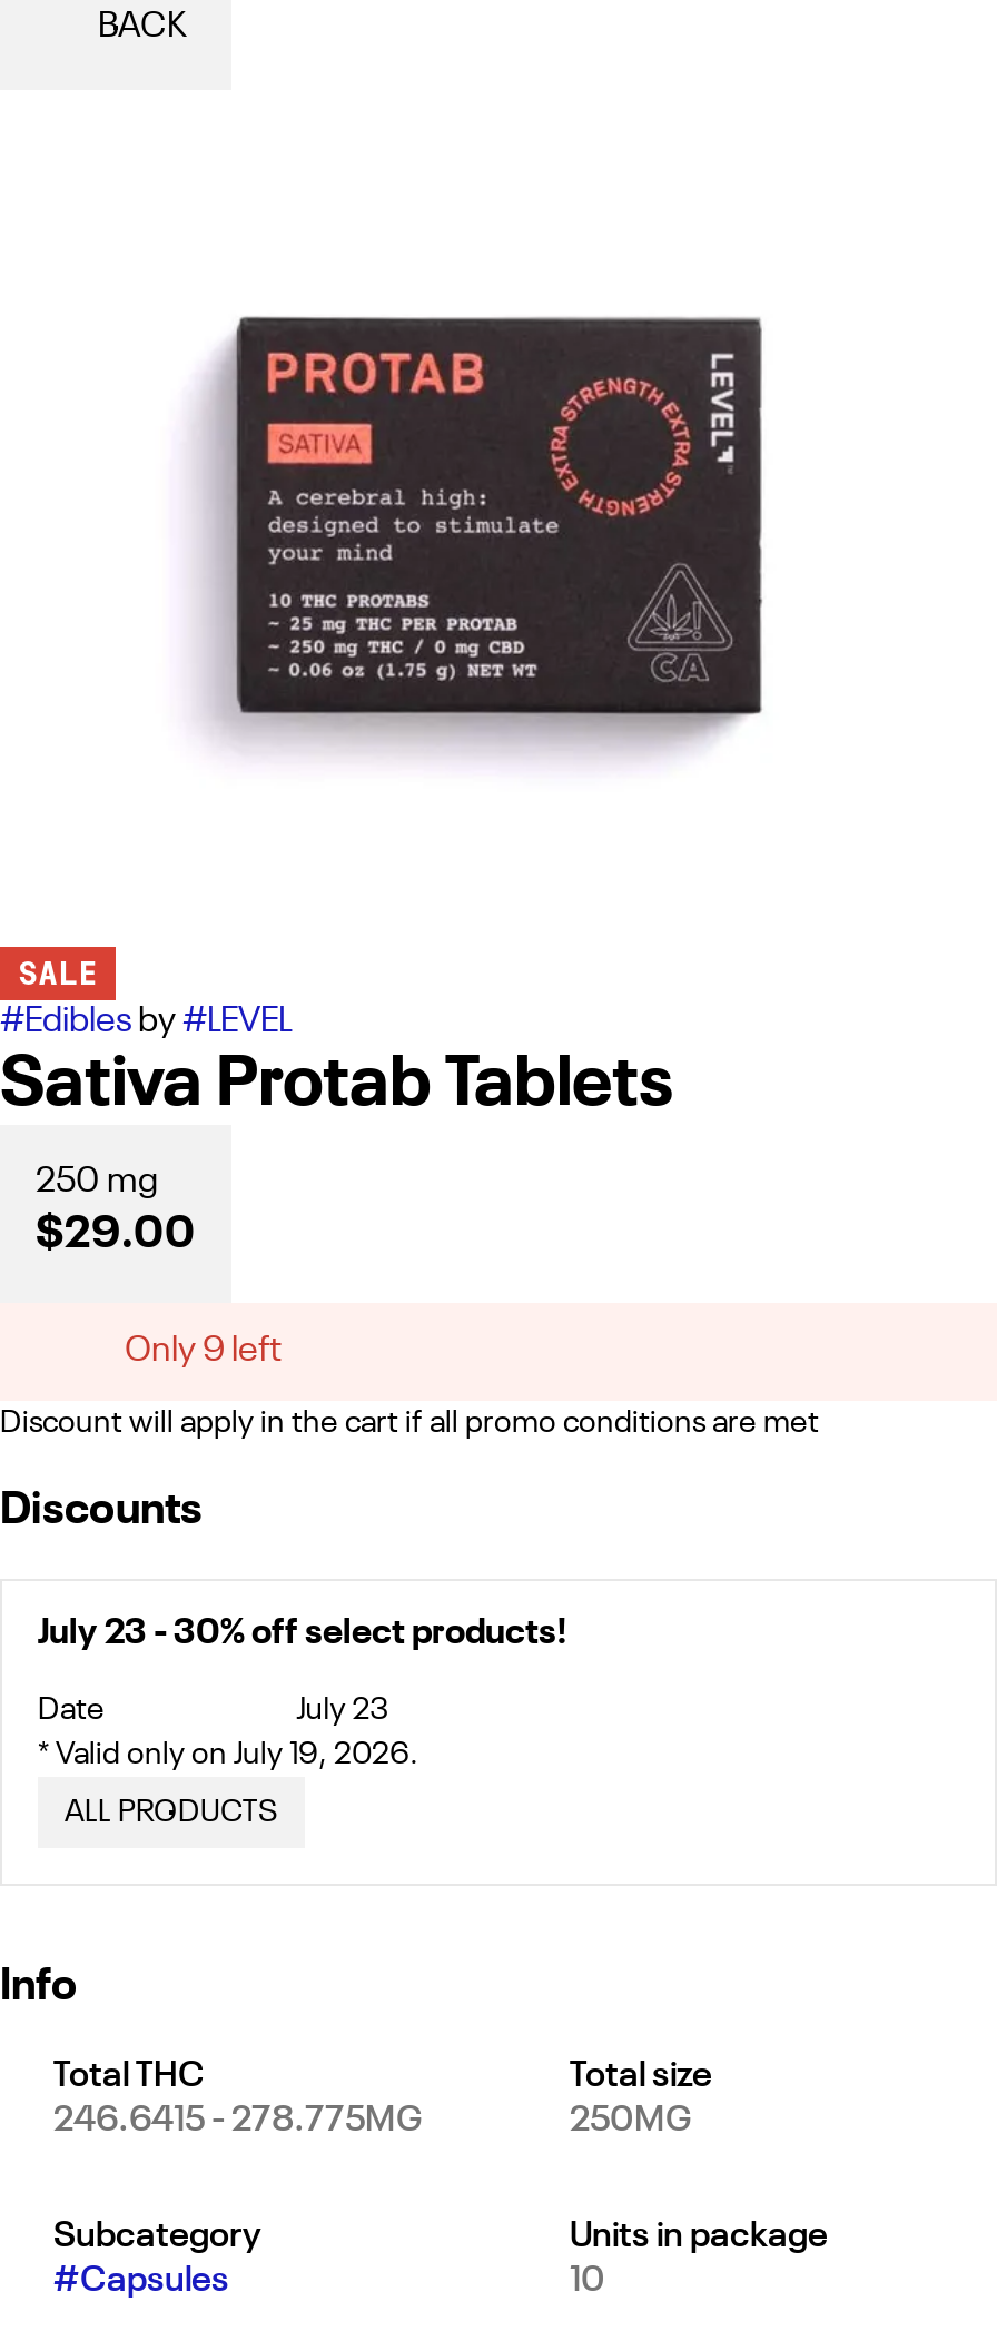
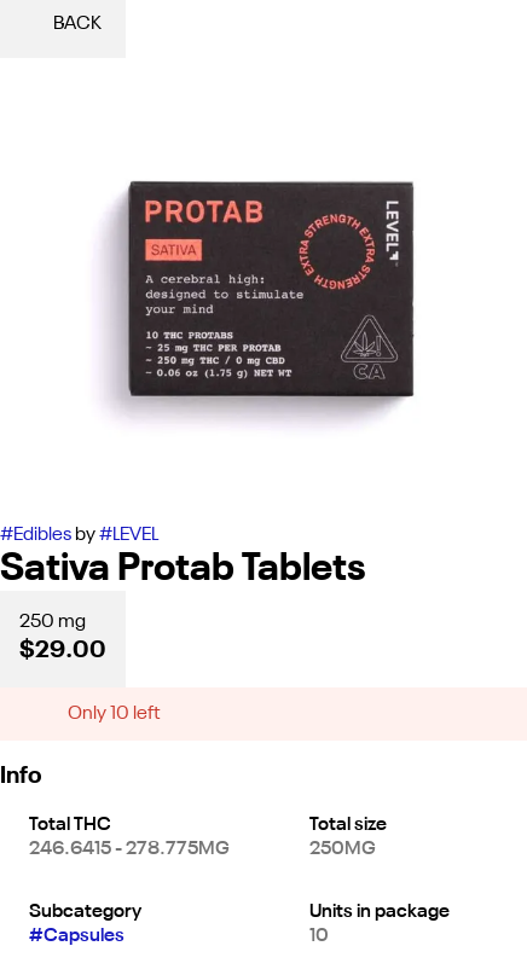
- SALE

- Only 9 left
- Discount will apply in the cart if all promo conditions are met
- Discounts
- July 23 - 30% off select products!
- Date
- July 23
- * Valid only on July 19, 2026.
- ALL PRODUCTS
+ Only 10 left
